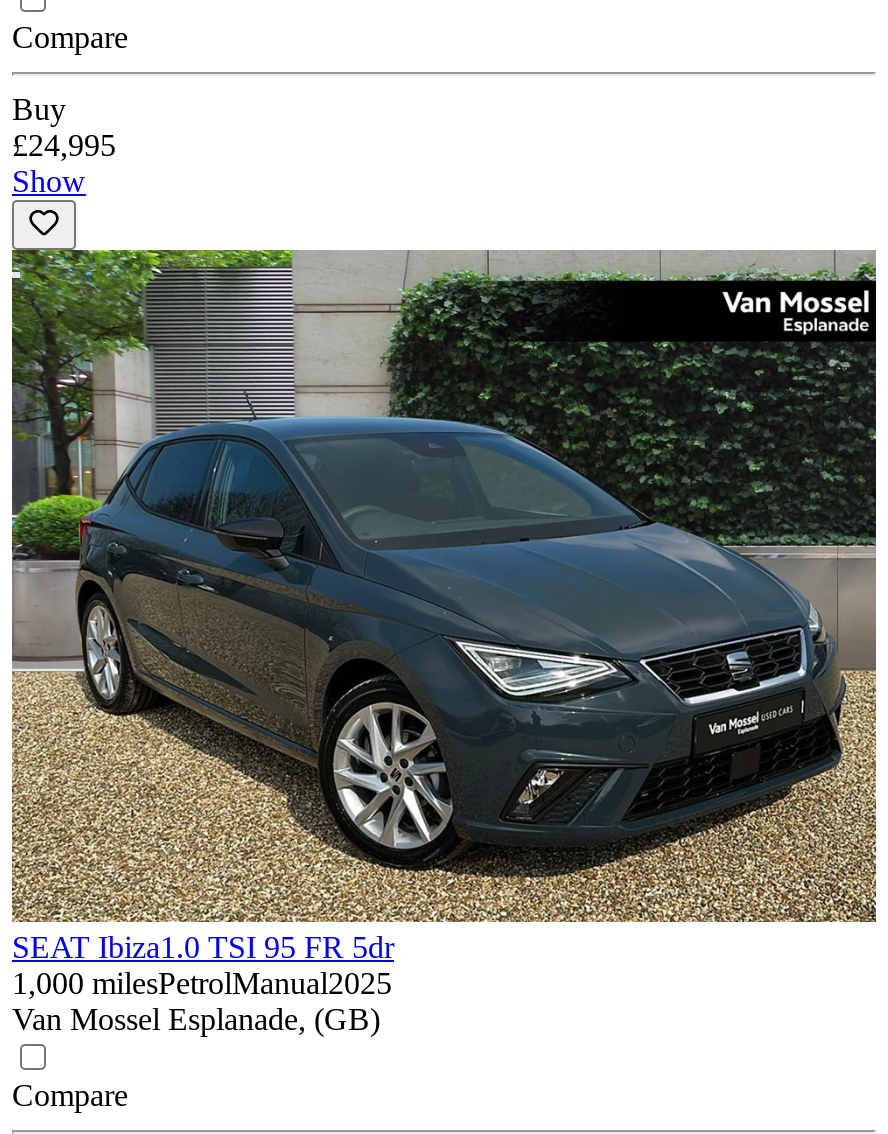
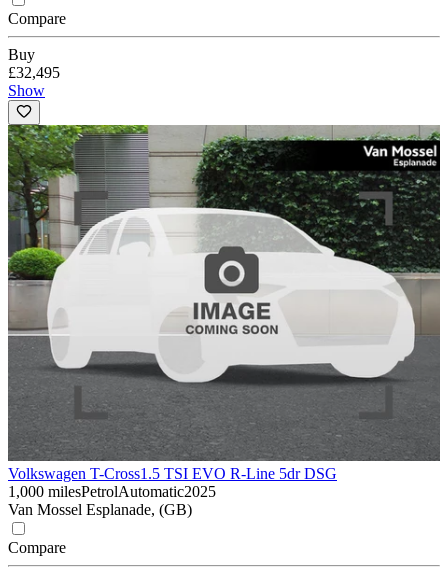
- £24,995
+ £32,495

- [image]
- SEAT Ibiza1.0 TSI 95 FR 5dr
- 1,000 milesPetrolManual2025
+ [image]
+ Volkswagen T-Cross1.5 TSI EVO R-Line 5dr DSG
+ 1,000 milesPetrolAutomatic2025
